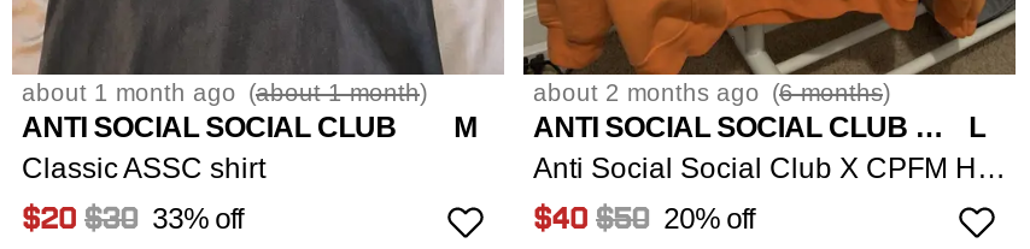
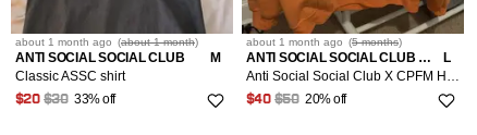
- about 2 months ago (6 months)
+ about 1 month ago (5 months)
